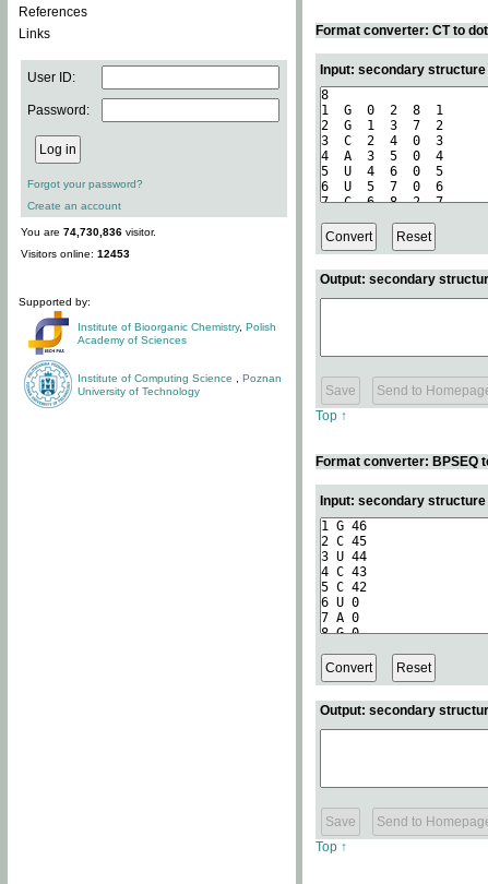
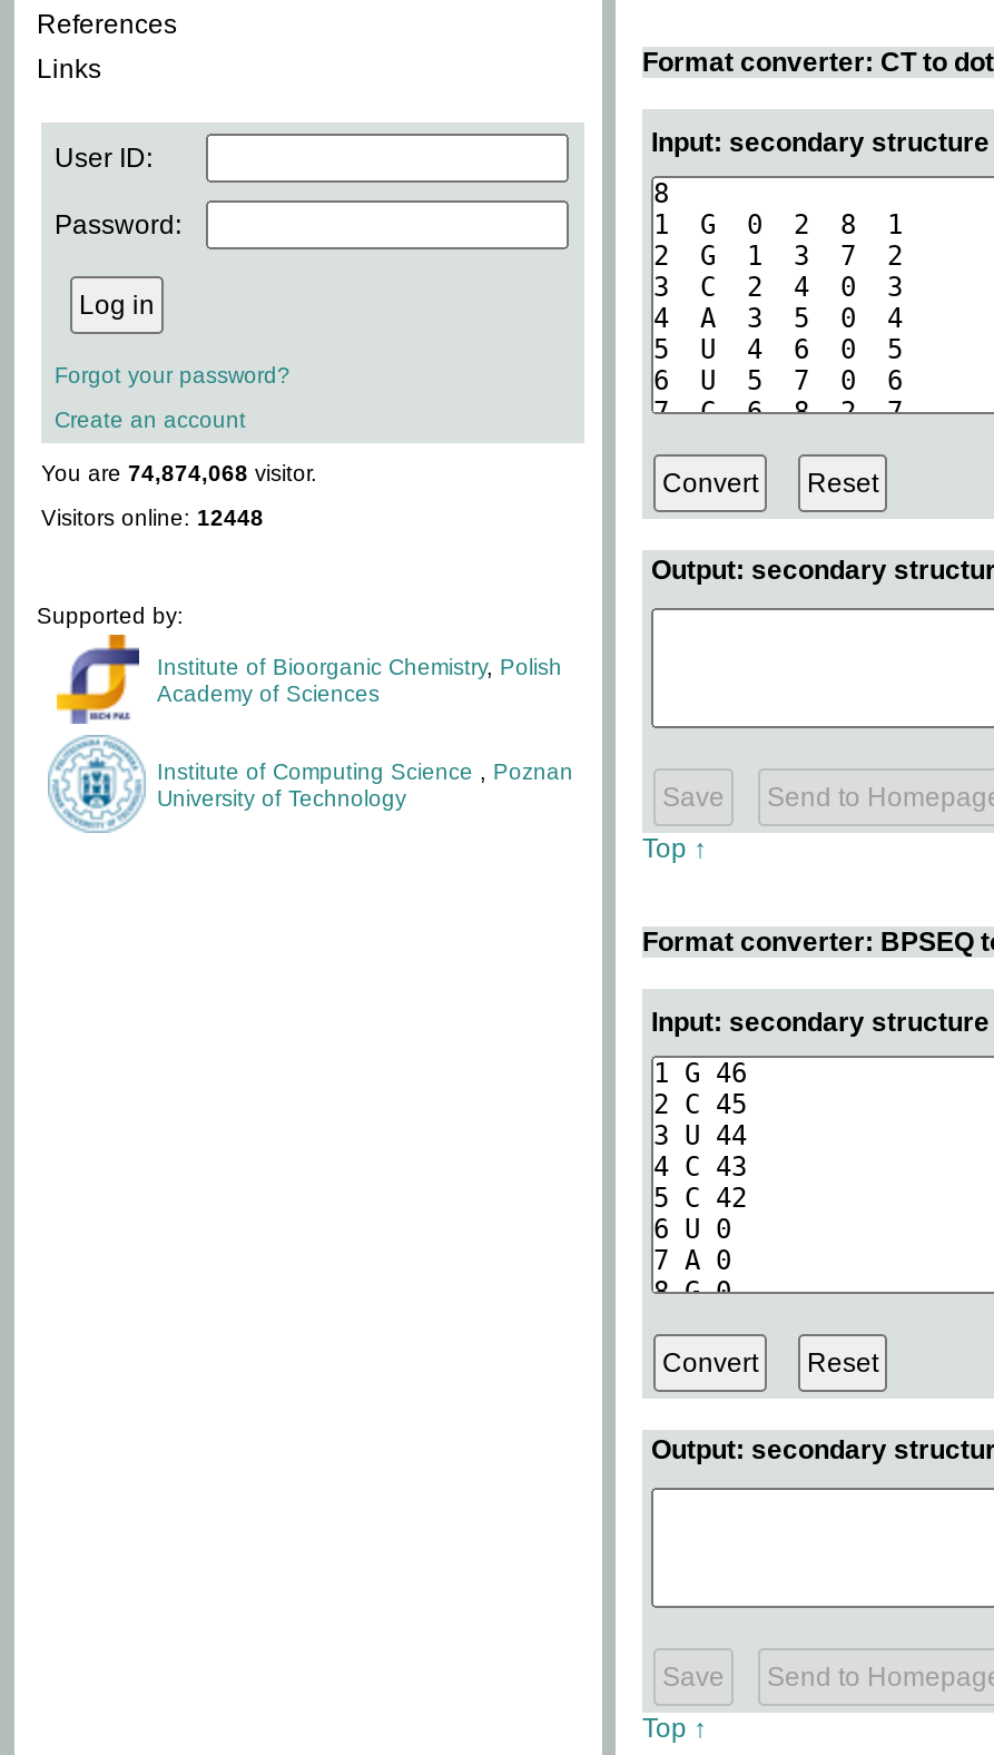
- You are 74,730,836 visitor.
+ You are 74,874,068 visitor.

- Visitors online: 12453
+ Visitors online: 12448
